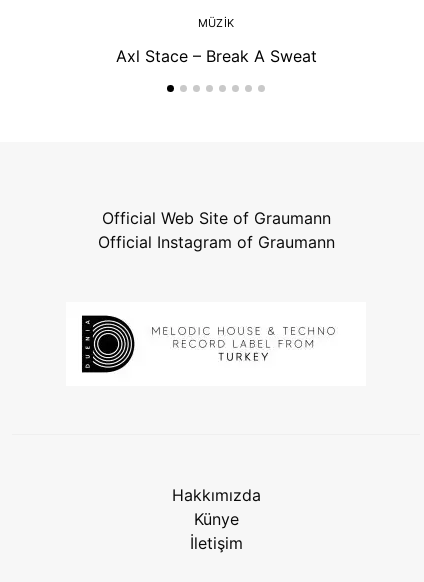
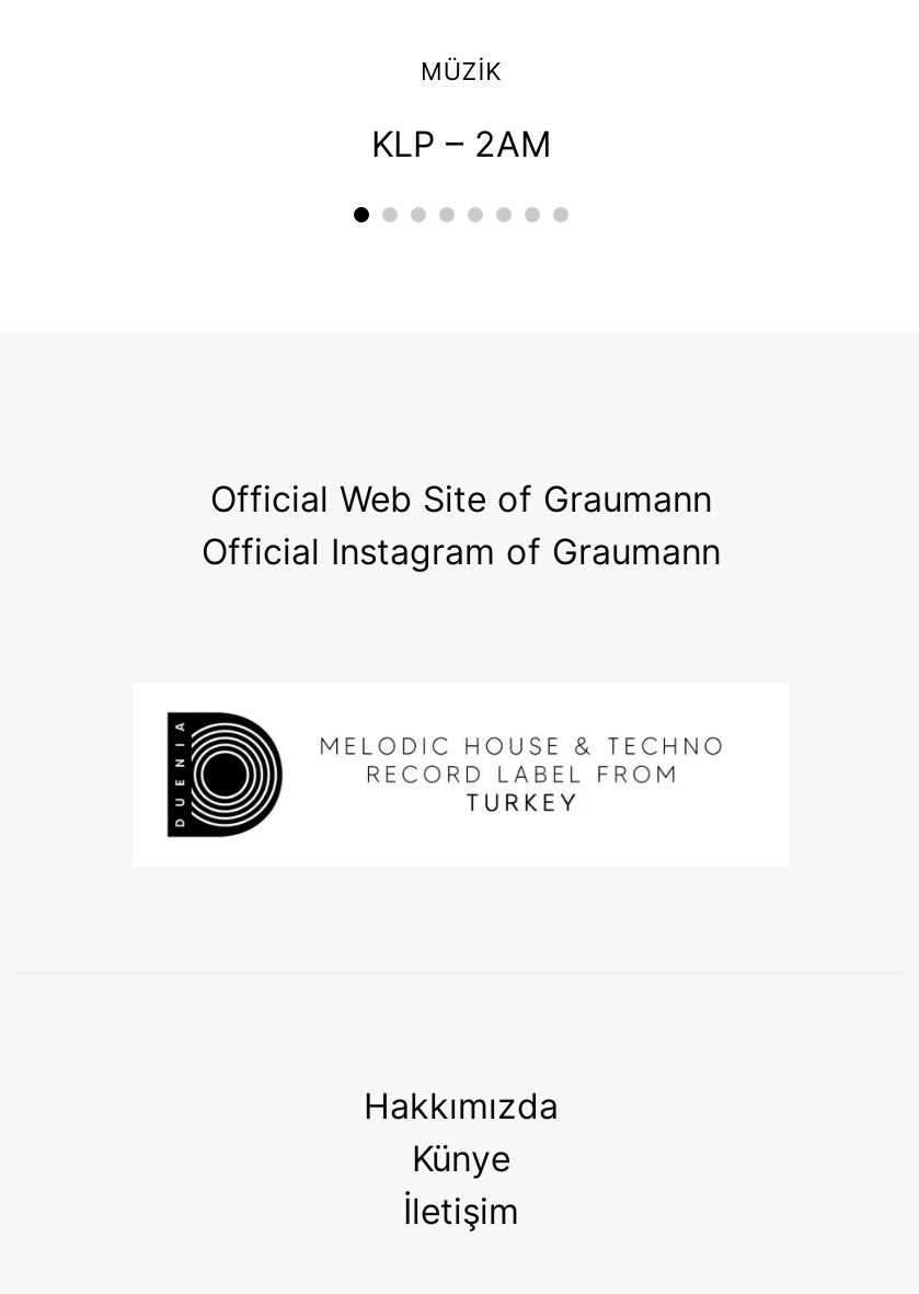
- Axl Stace – Break A Sweat
+ KLP – 2AM
